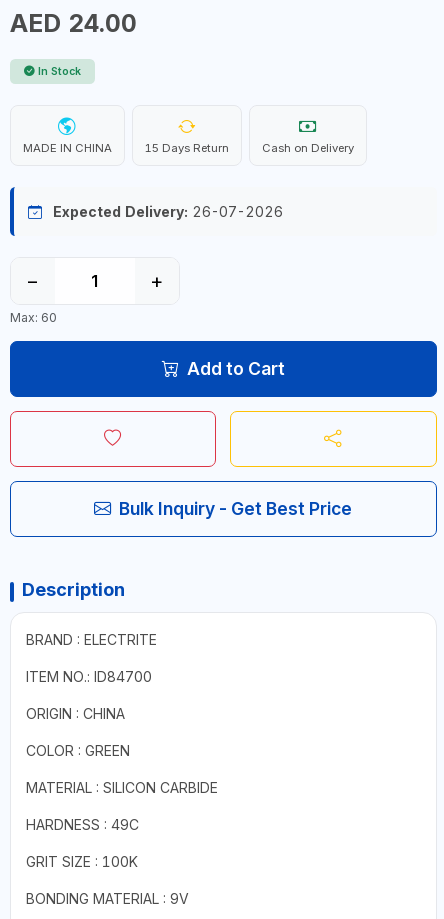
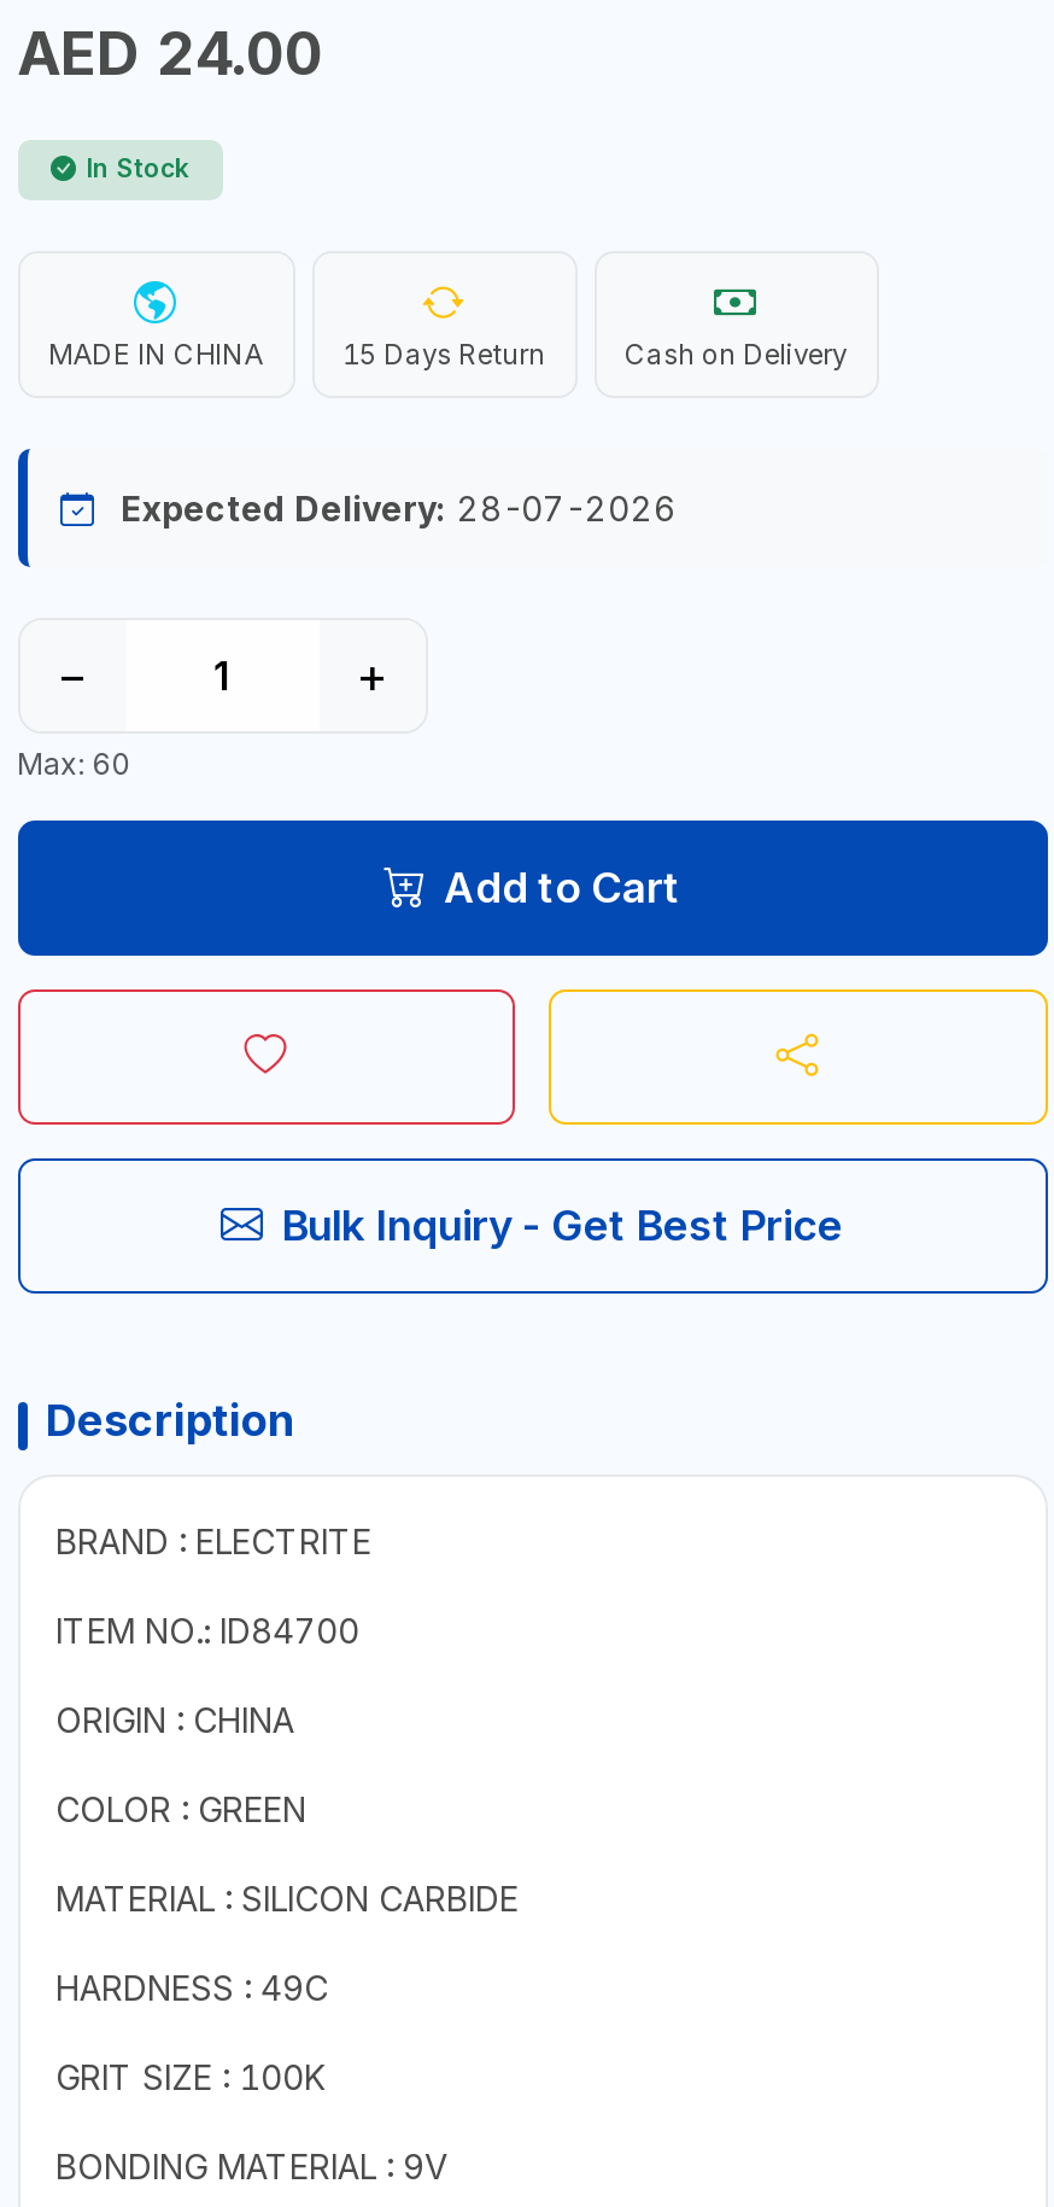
- Expected Delivery: 26-07-2026
+ Expected Delivery: 28-07-2026
